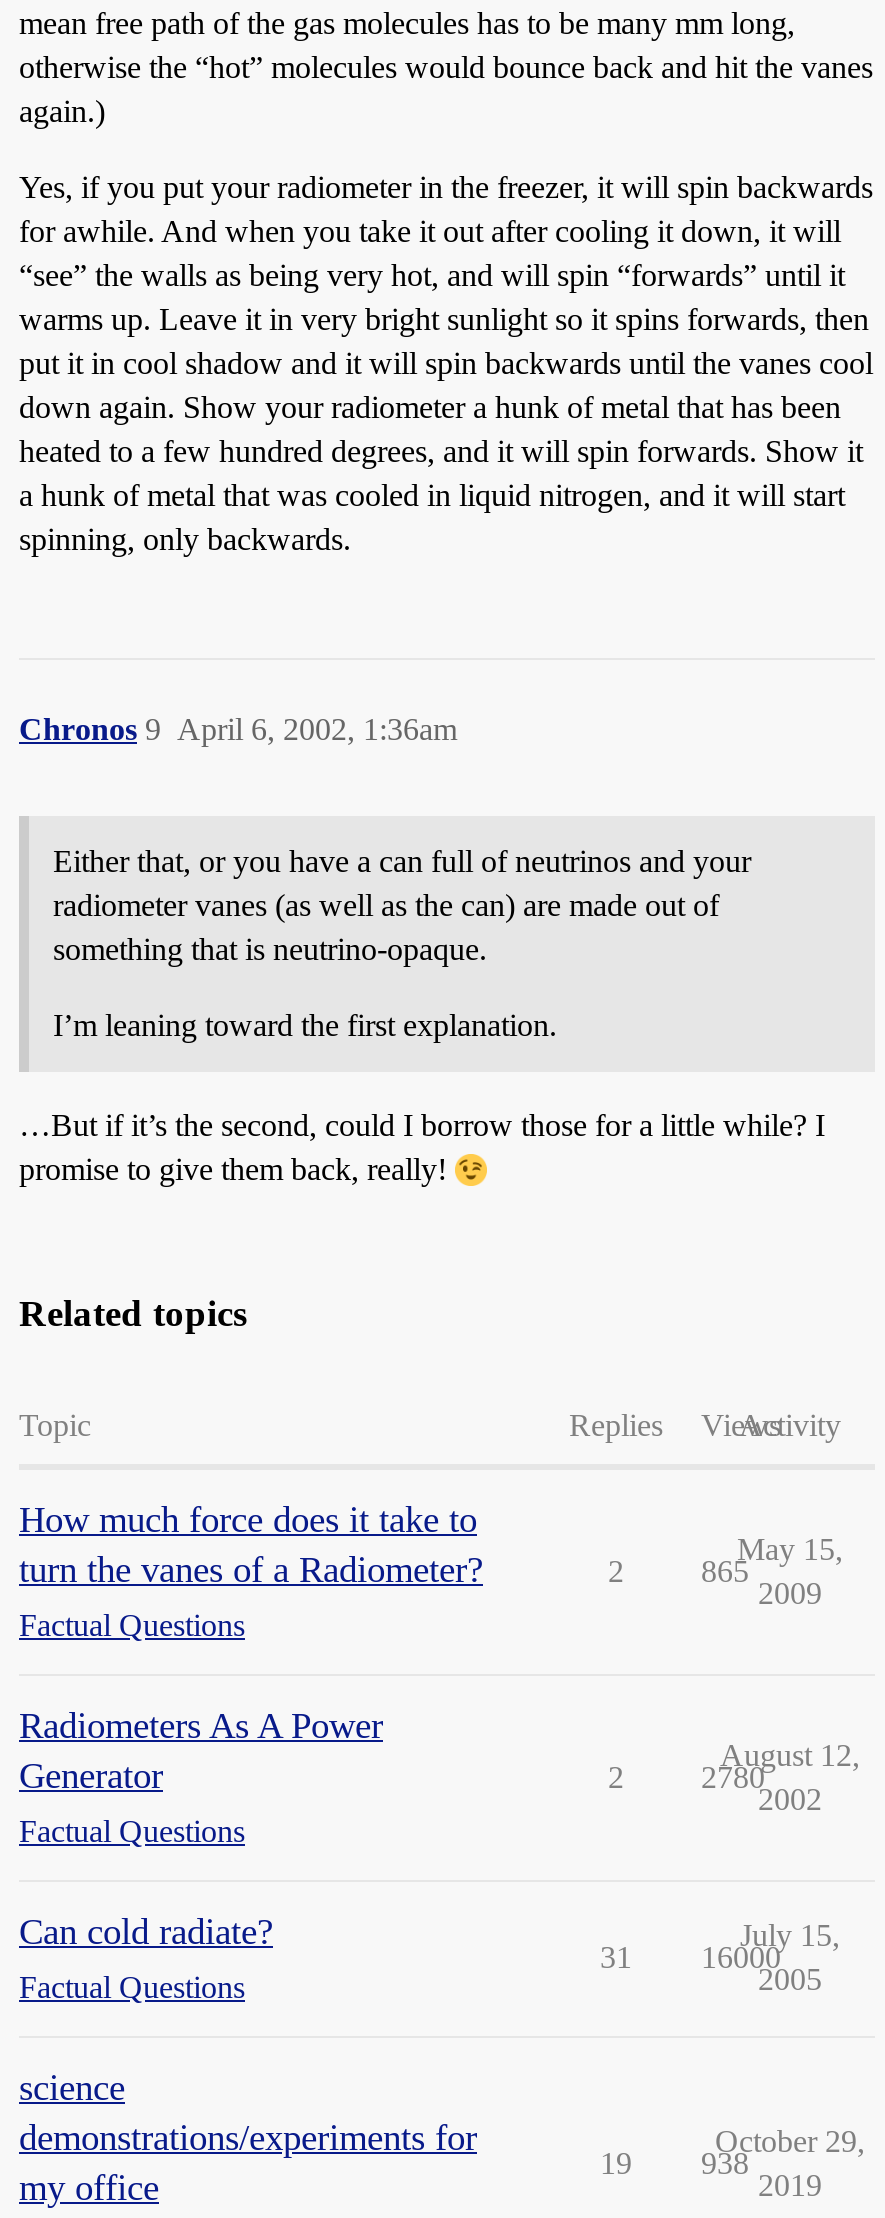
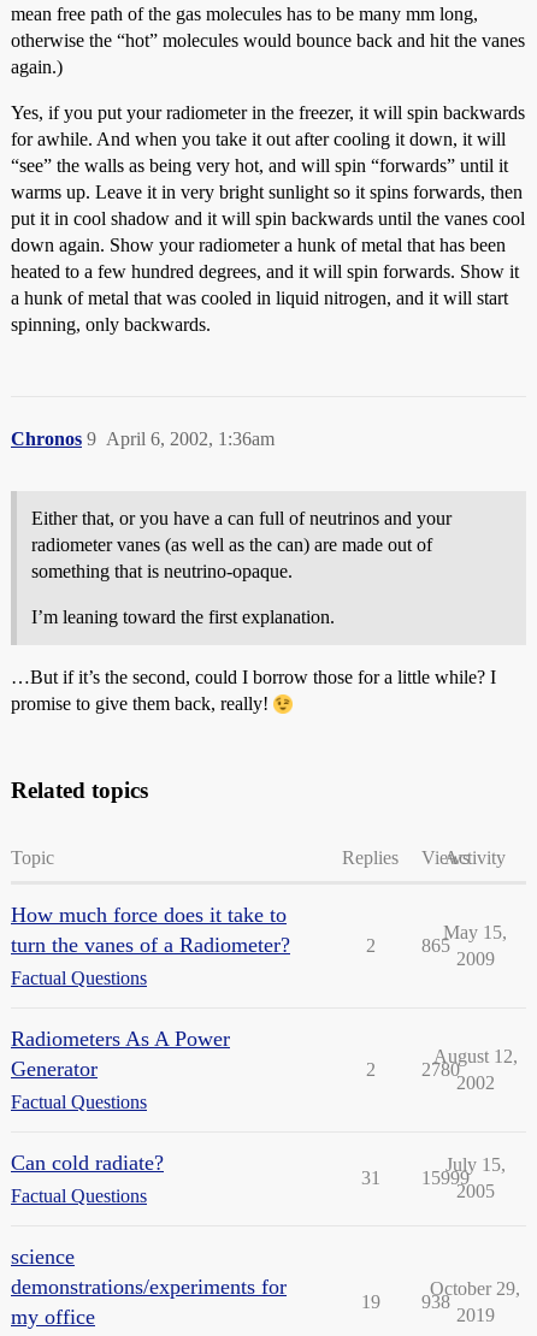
- 16000
+ 15999
